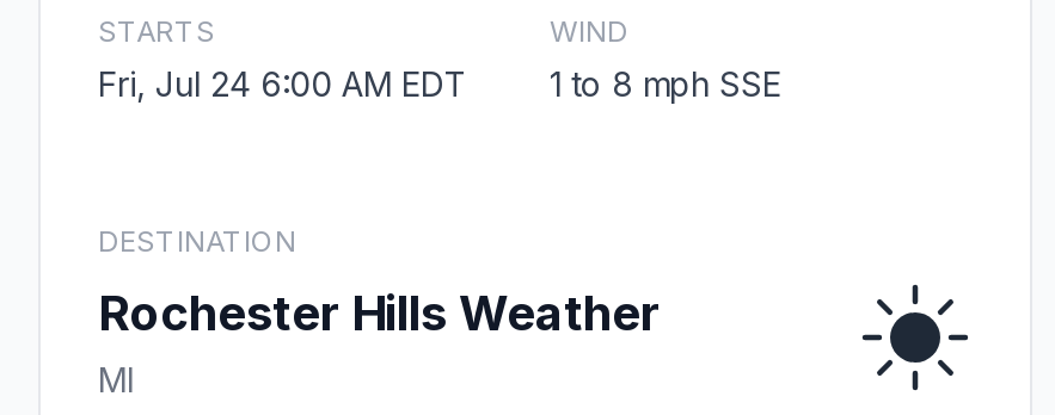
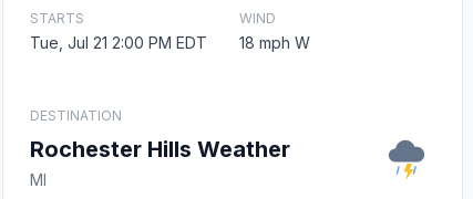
- Fri, Jul 24 6:00 AM EDT
+ Tue, Jul 21 2:00 PM EDT

- 1 to 8 mph SSE
+ 18 mph W

- [image]
+ [image]
